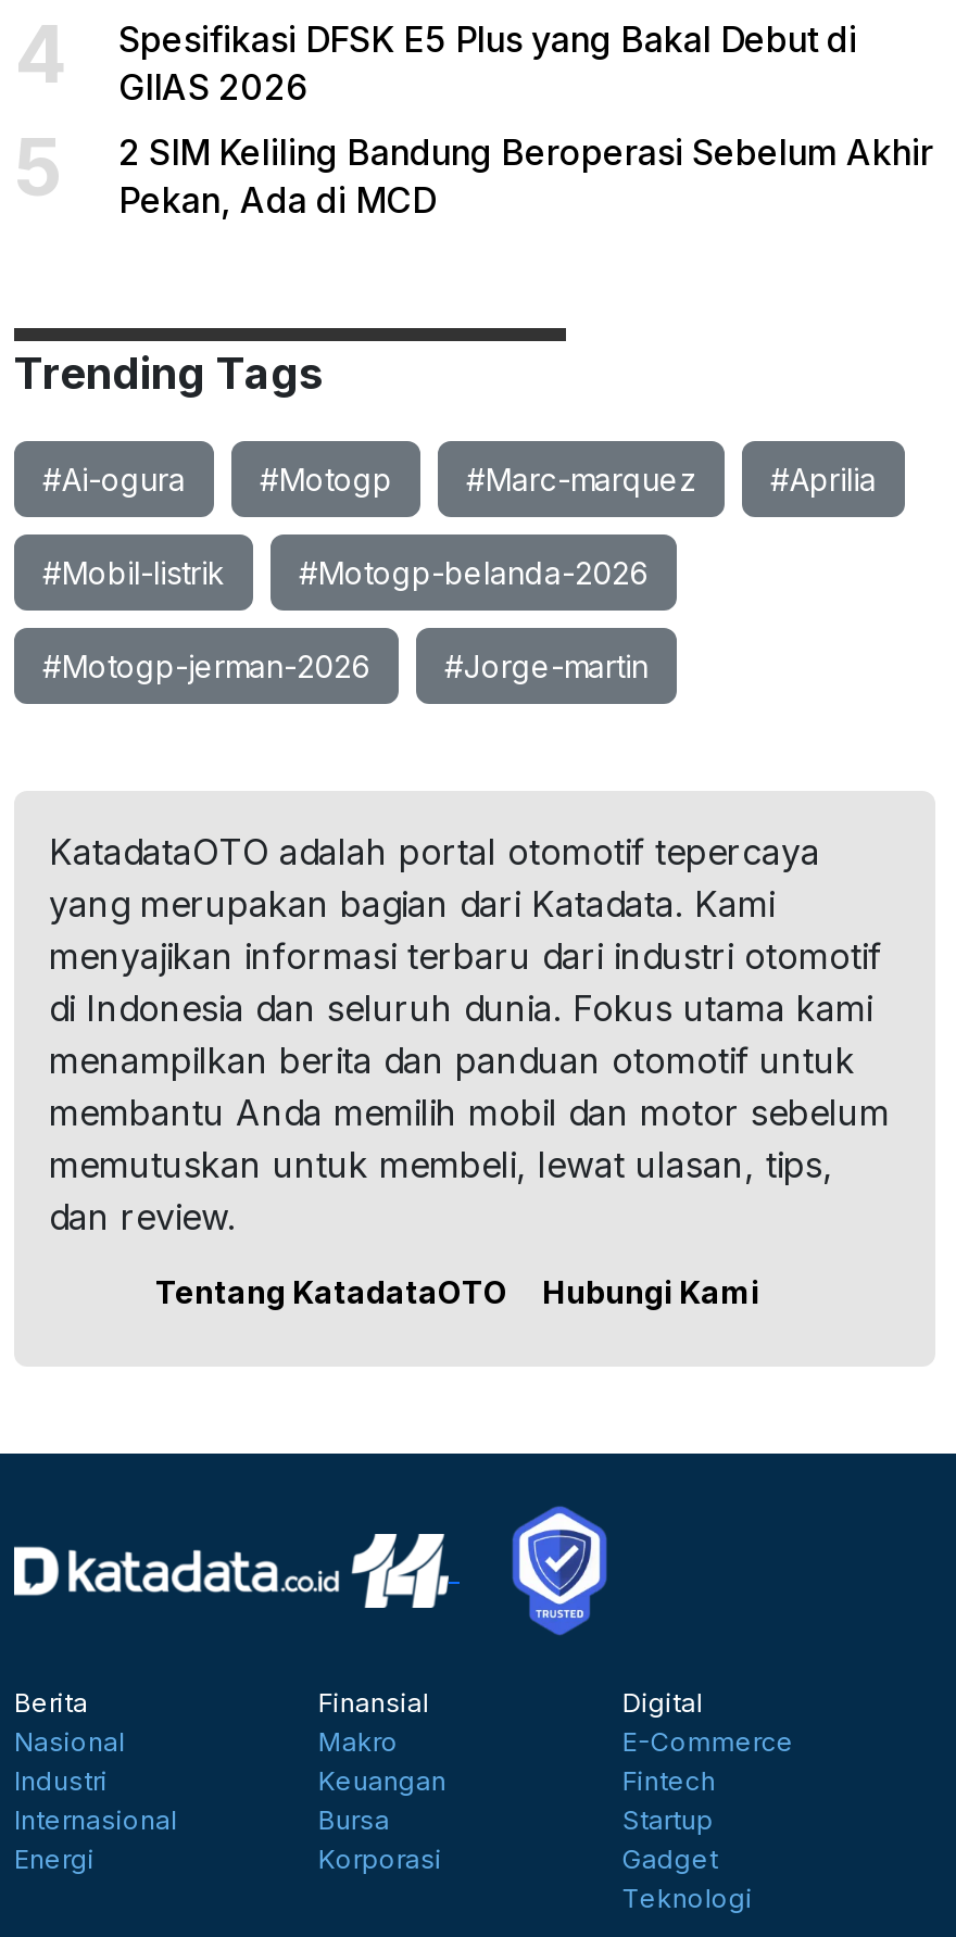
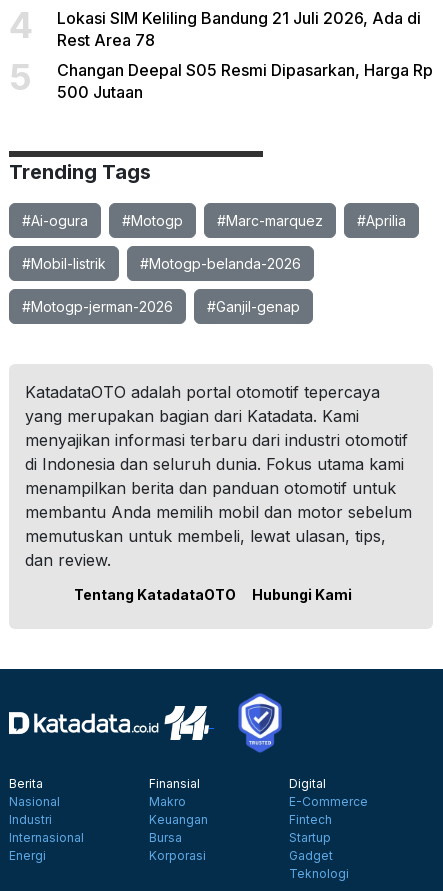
- Spesifikasi DFSK E5 Plus yang Bakal Debut di
- GIIAS 2026
+ Lokasi SIM Keliling Bandung 21 Juli 2026, Ada di
+ Rest Area 78

- 2 SIM Keliling Bandung Beroperasi Sebelum Akhir
- Pekan, Ada di MCD
+ Changan Deepal S05 Resmi Dipasarkan, Harga Rp
+ 500 Jutaan

- #Jorge-martin
+ #Ganjil-genap
